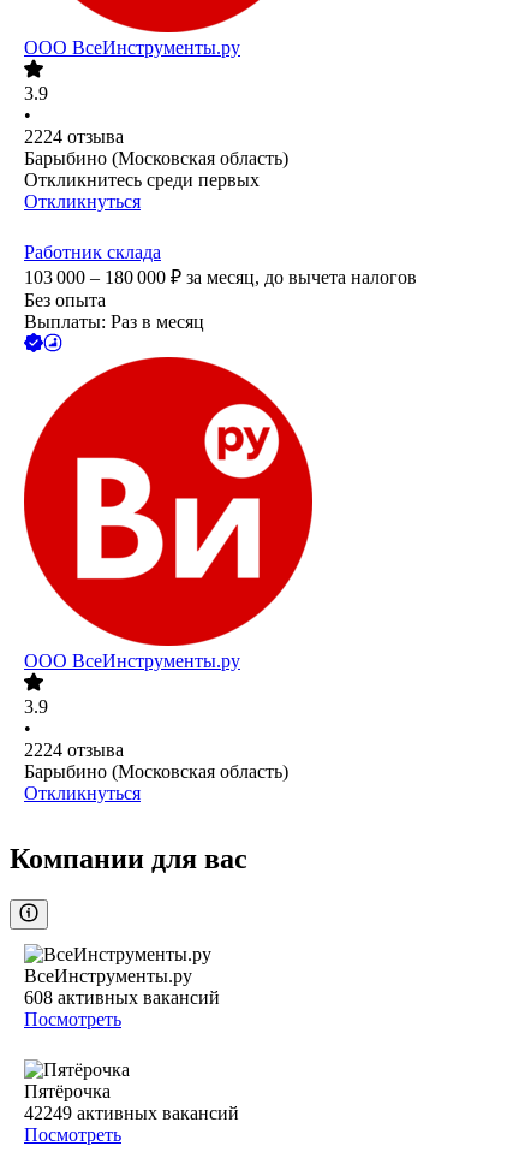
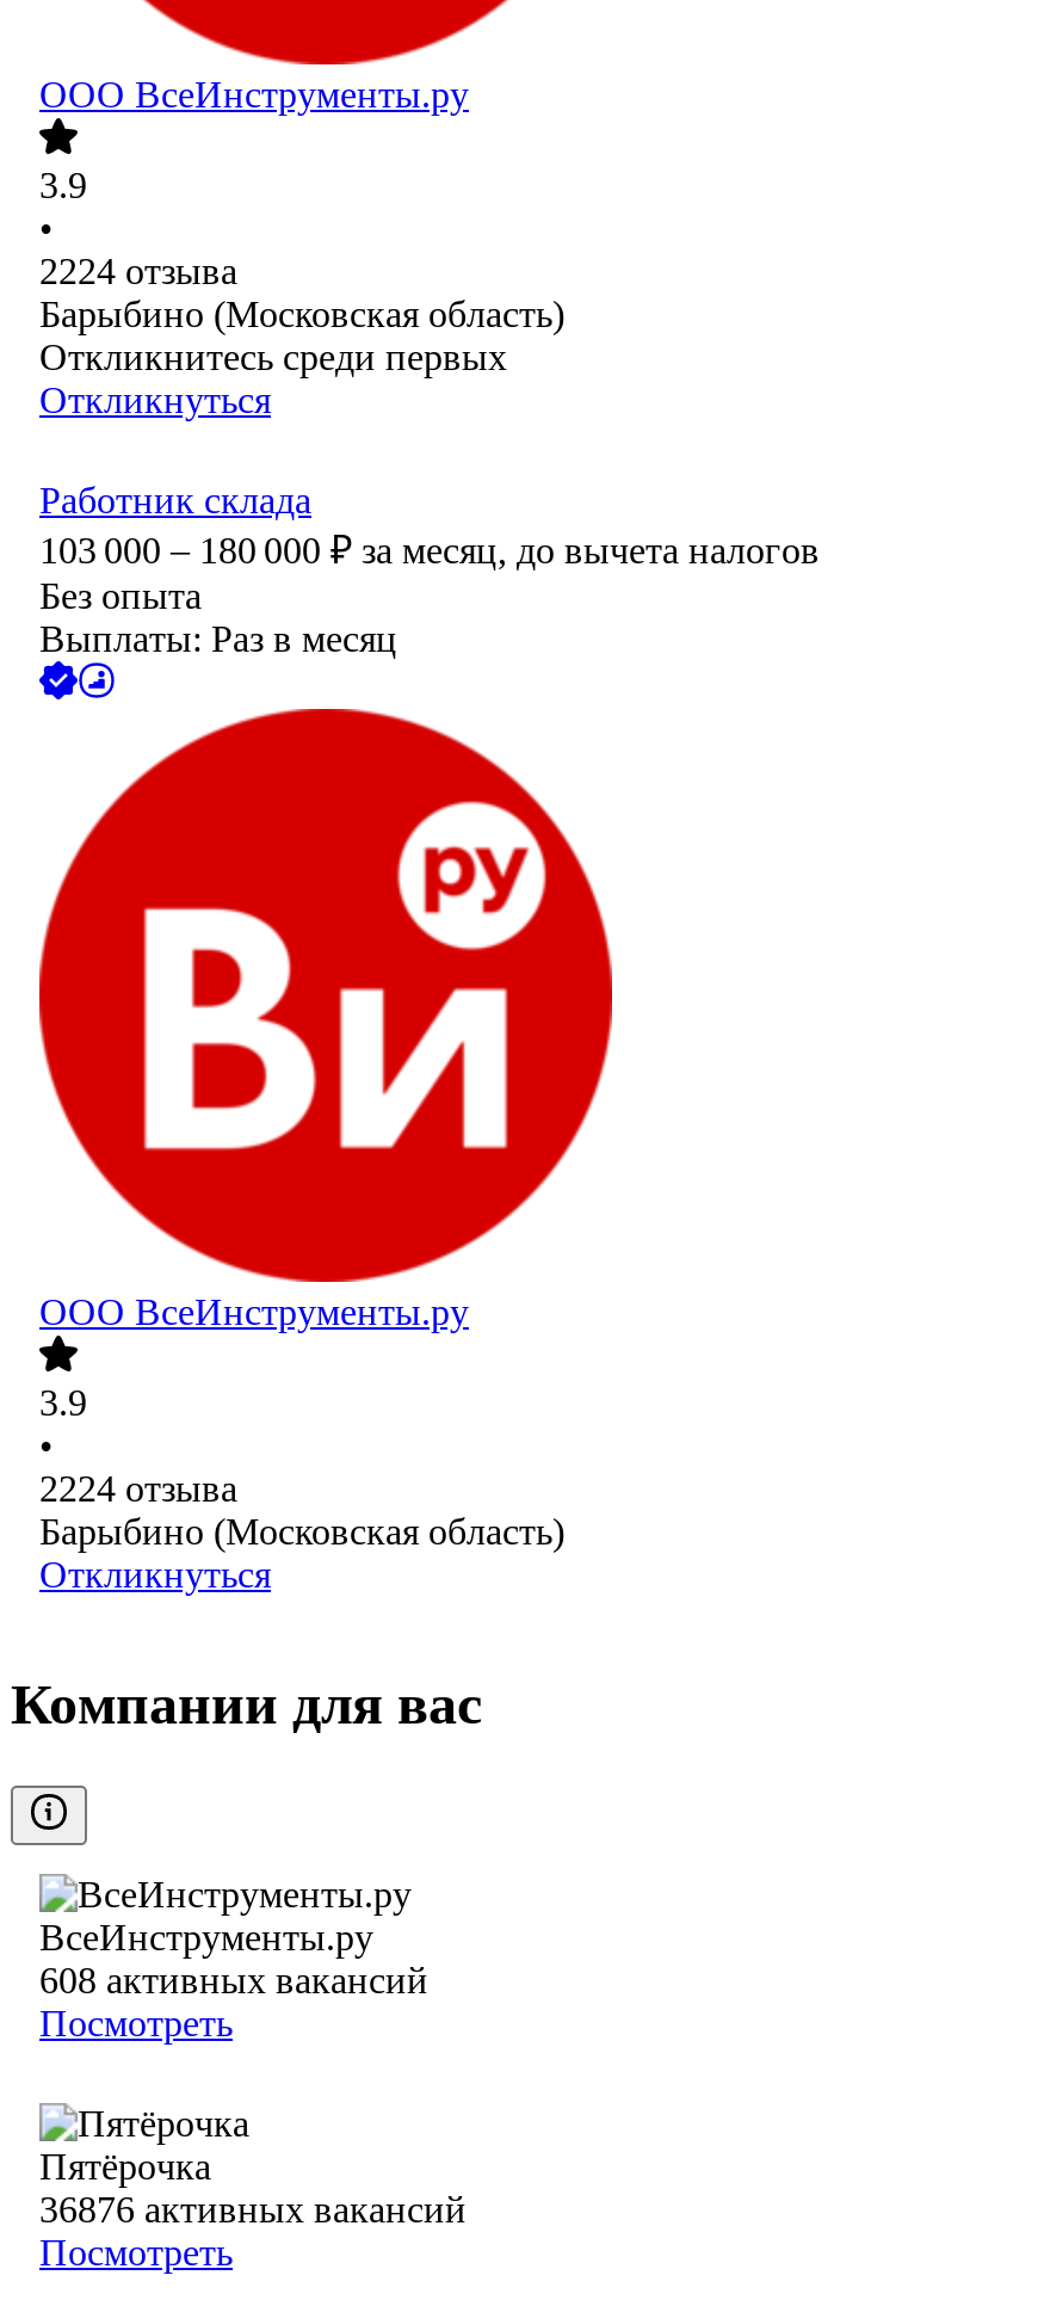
- 42249 активных вакансий
+ 36876 активных вакансий
